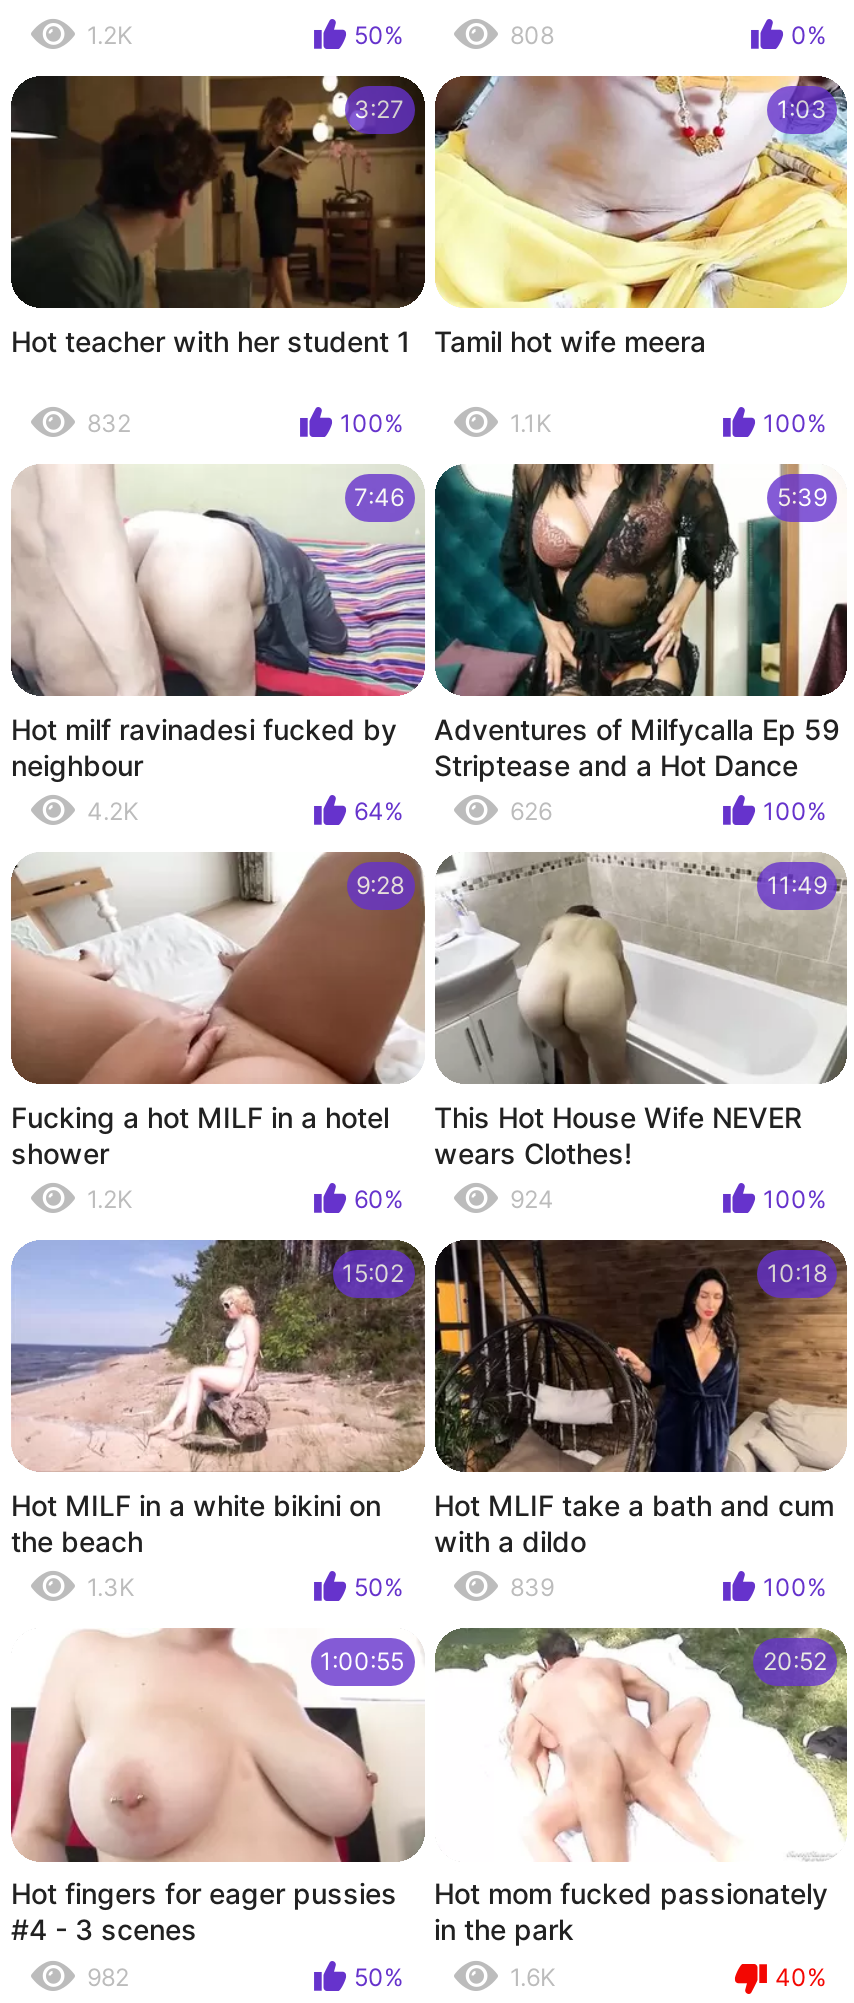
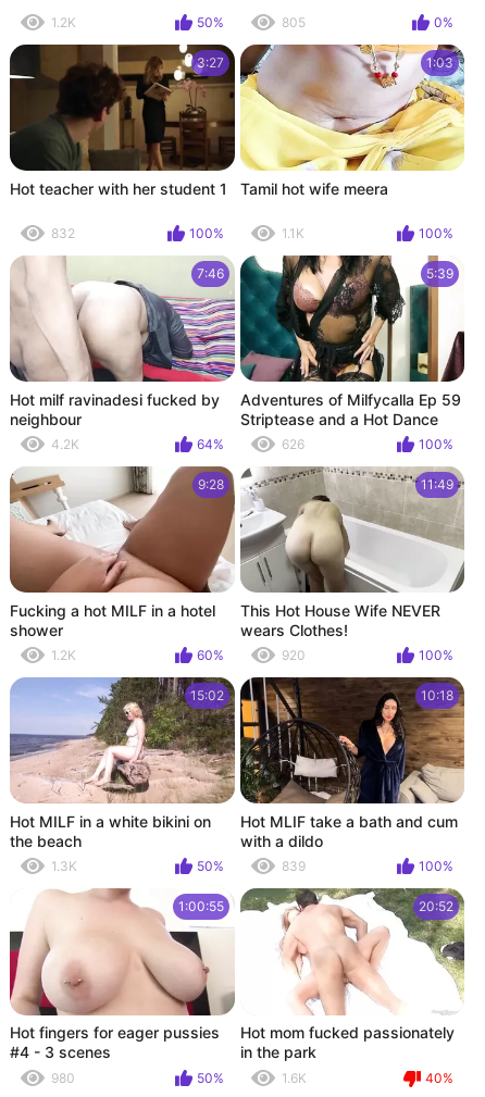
- 808
+ 805

- 924
+ 920

- 982
+ 980
